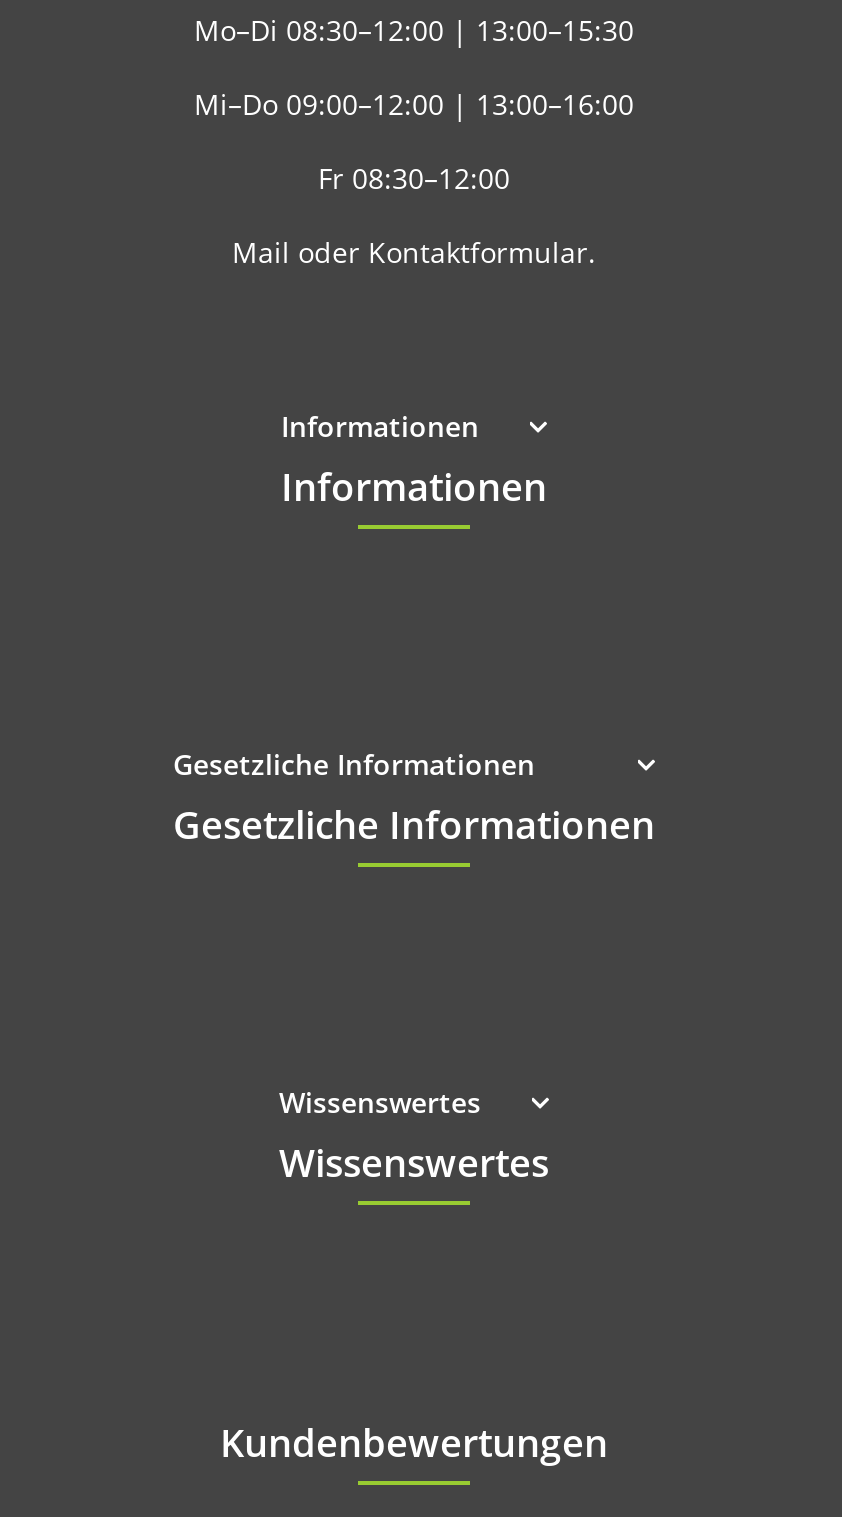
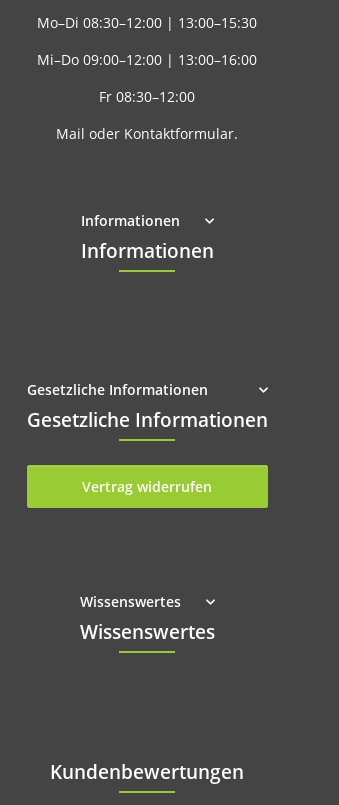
+ Vertrag widerrufen
